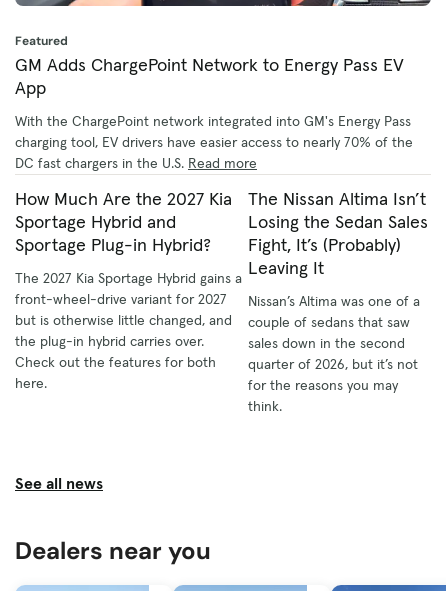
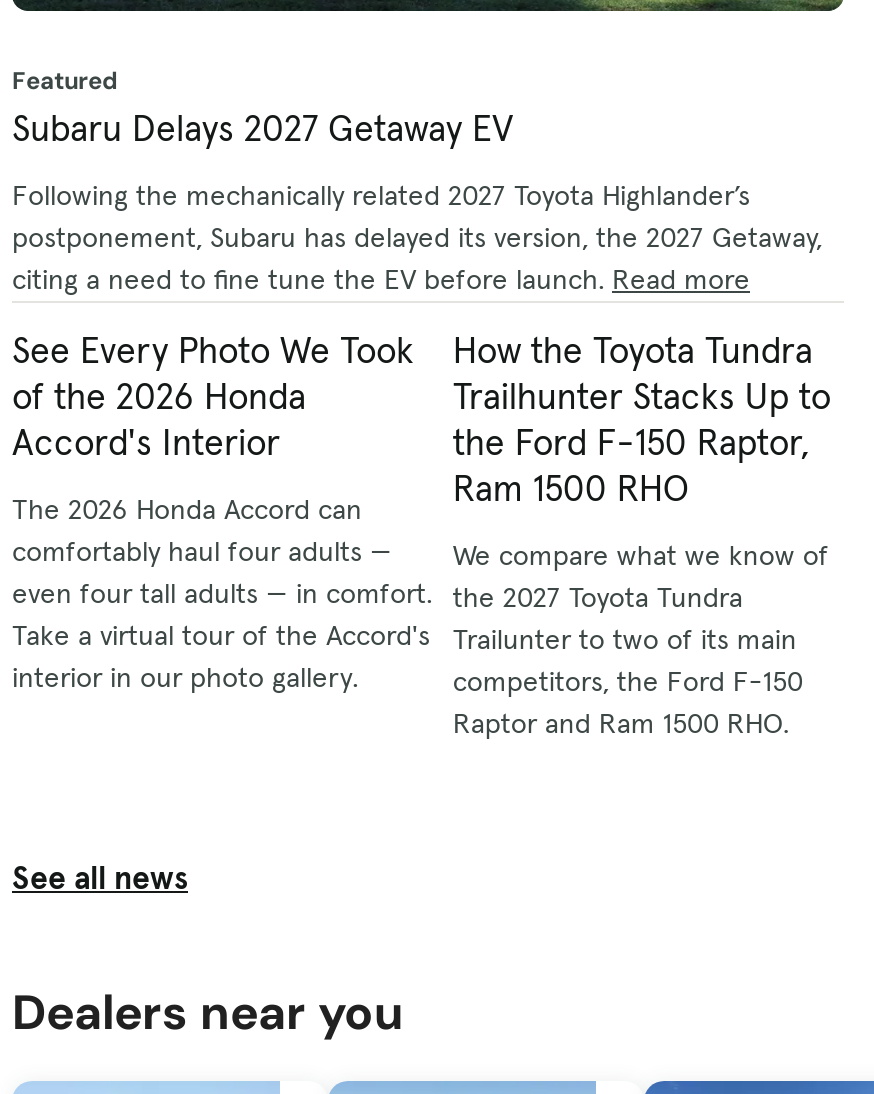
- GM Adds ChargePoint Network to Energy Pass EV
- App
+ Subaru Delays 2027 Getaway EV

- With the ChargePoint network integrated into GM's Energy Pass
- charging tool, EV drivers have easier access to nearly 70% of the
- DC fast chargers in the U.S. Read more
+ Following the mechanically related 2027 Toyota Highlander’s
+ postponement, Subaru has delayed its version, the 2027 Getaway,
+ citing a need to fine tune the EV before launch. Read more

- How Much Are the 2027 Kia
- Sportage Hybrid and
- Sportage Plug-in Hybrid?
+ See Every Photo We Took
+ of the 2026 Honda
+ Accord's Interior

- The Nissan Altima Isn’t
- Losing the Sedan Sales
- Fight, It’s (Probably)
- Leaving It
+ How the Toyota Tundra
+ Trailhunter Stacks Up to
+ the Ford F-150 Raptor,
+ Ram 1500 RHO

- The 2027 Kia Sportage Hybrid gains a
- front-wheel-drive variant for 2027
- but is otherwise little changed, and
- the plug-in hybrid carries over.
- Check out the features for both
- here.
+ The 2026 Honda Accord can
+ comfortably haul four adults —
+ even four tall adults — in comfort.
+ Take a virtual tour of the Accord's
+ interior in our photo gallery.

- Nissan’s Altima was one of a
- couple of sedans that saw
- sales down in the second
- quarter of 2026, but it’s not
- for the reasons you may
- think.
+ We compare what we know of
+ the 2027 Toyota Tundra
+ Trailunter to two of its main
+ competitors, the Ford F-150
+ Raptor and Ram 1500 RHO.
